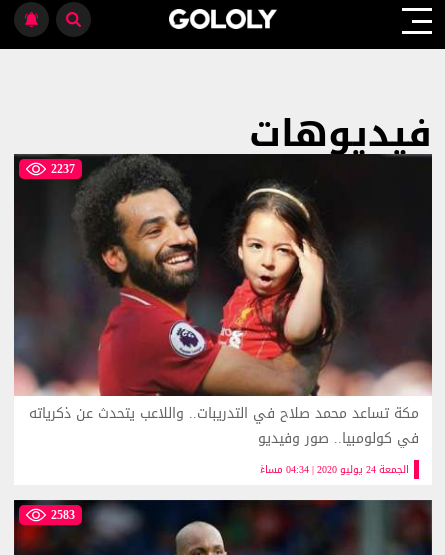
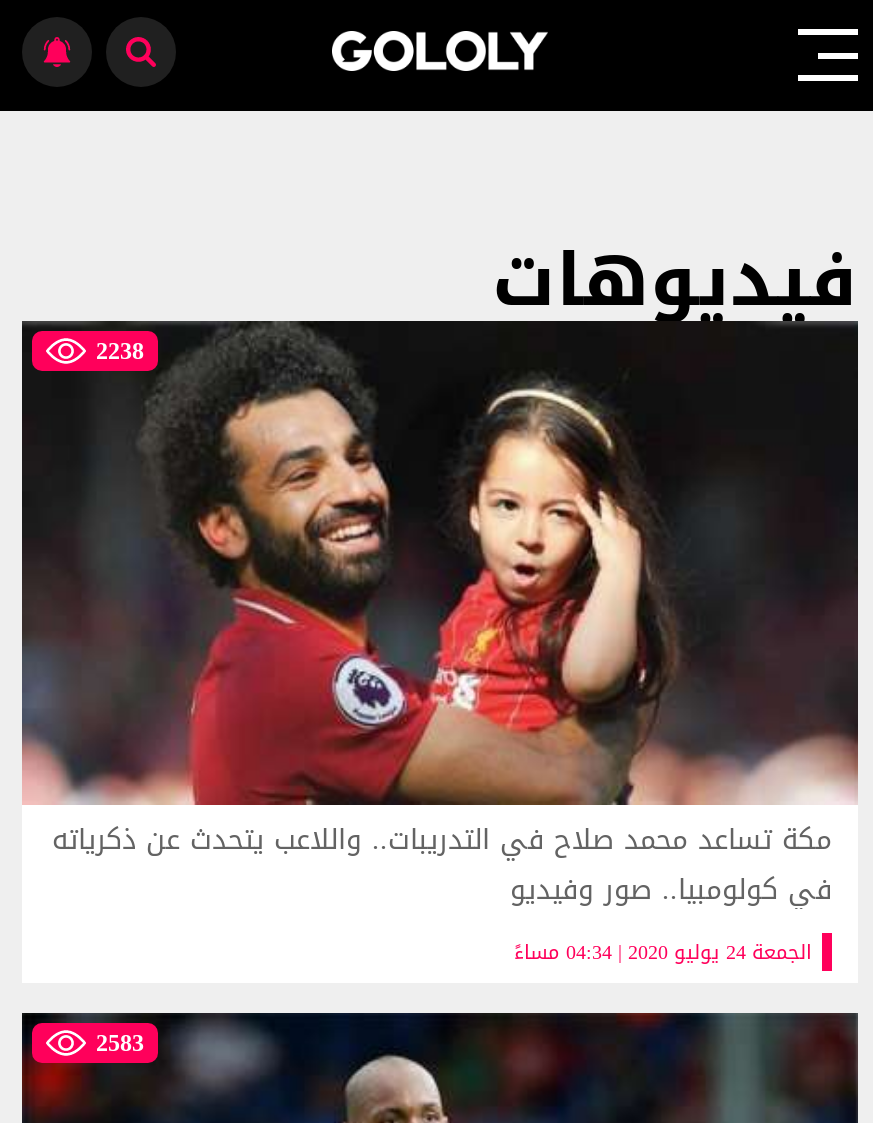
- 2237
+ 2238
